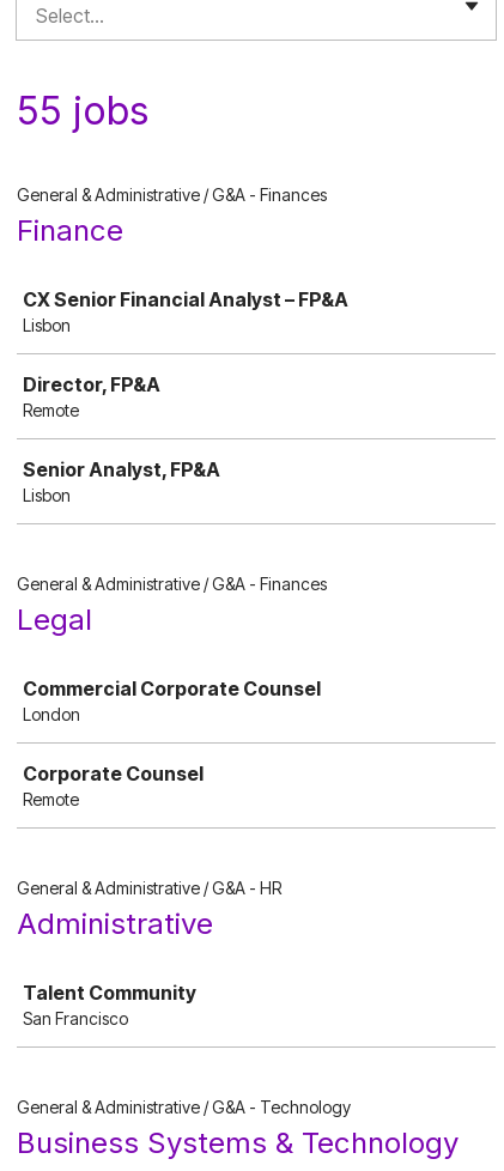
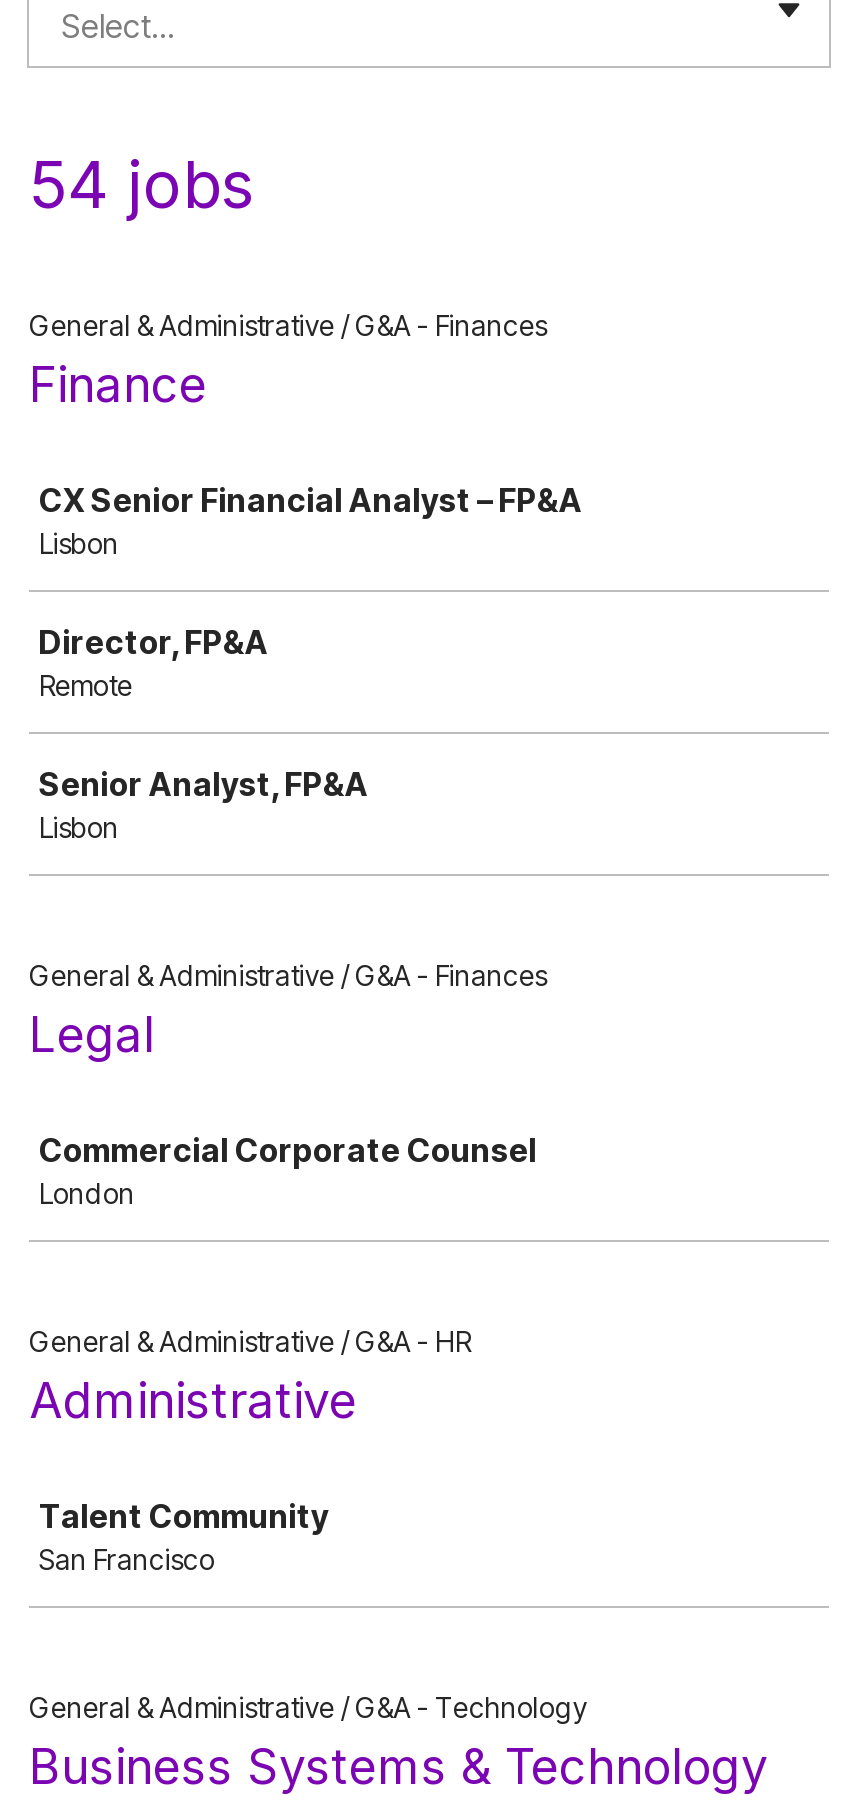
- 55 jobs
+ 54 jobs

- Corporate Counsel
- Remote
